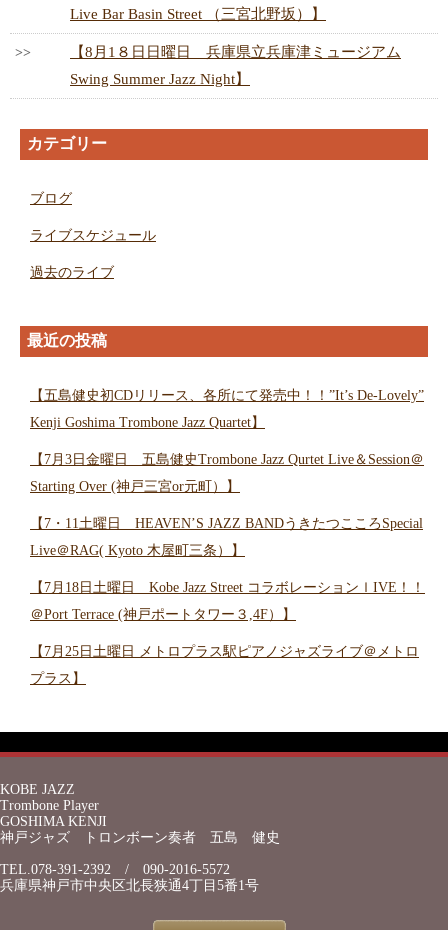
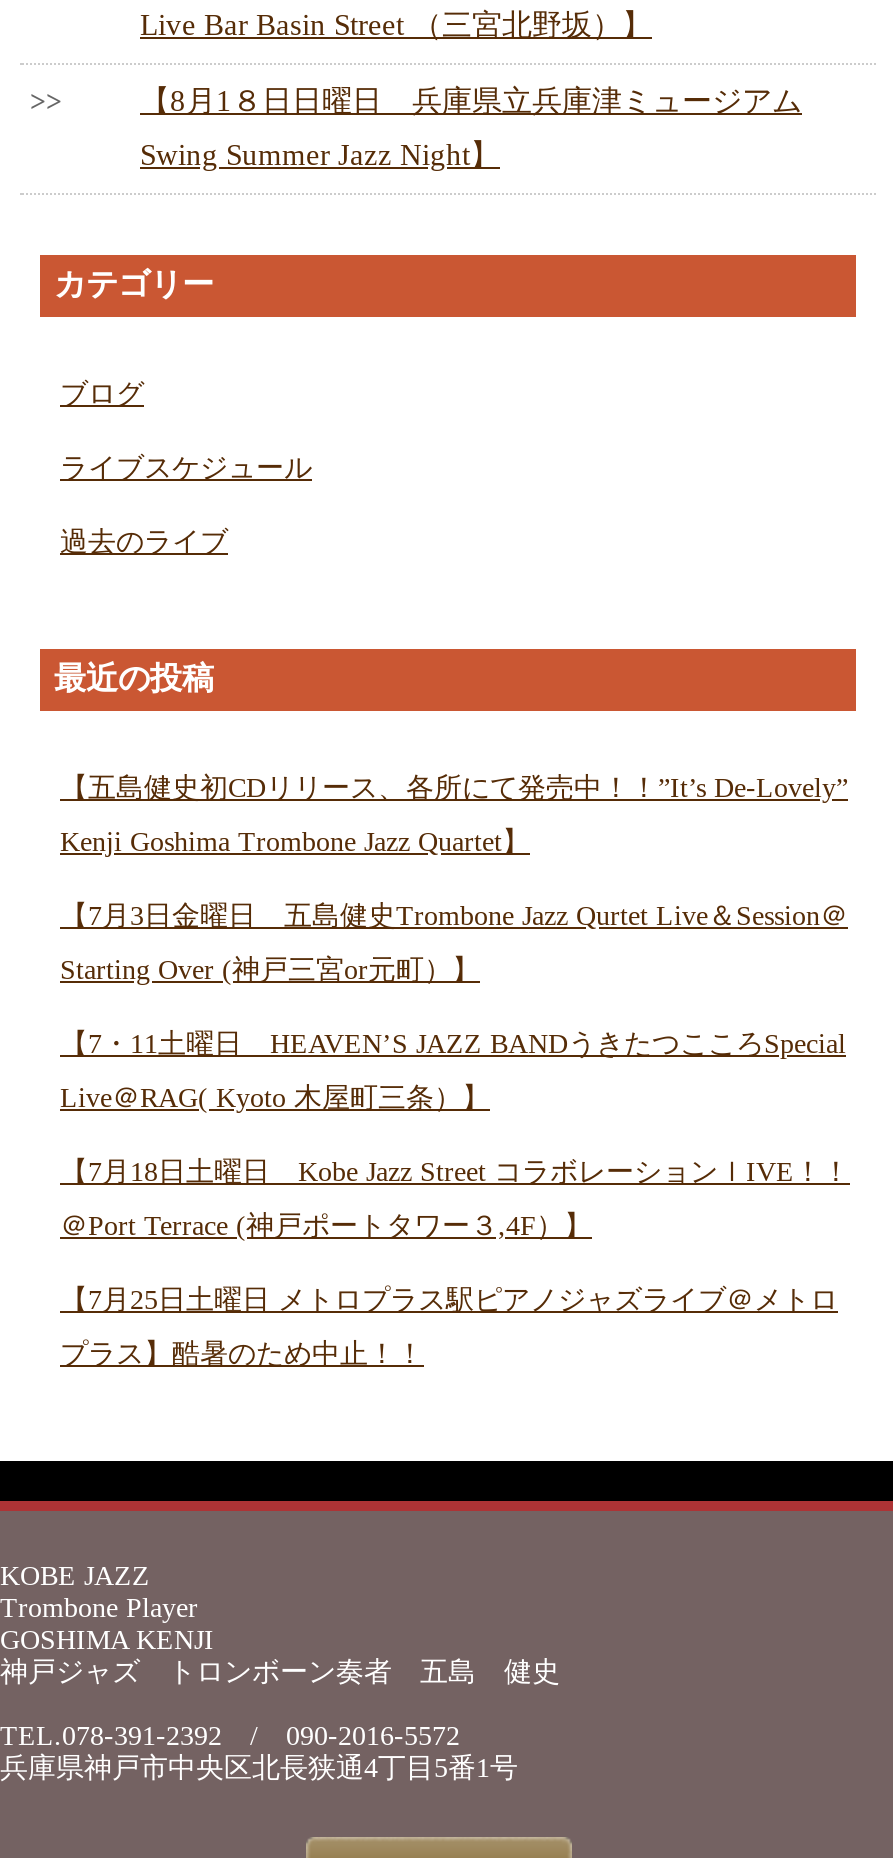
- プラス】
+ プラス】酷暑のため中止！！
